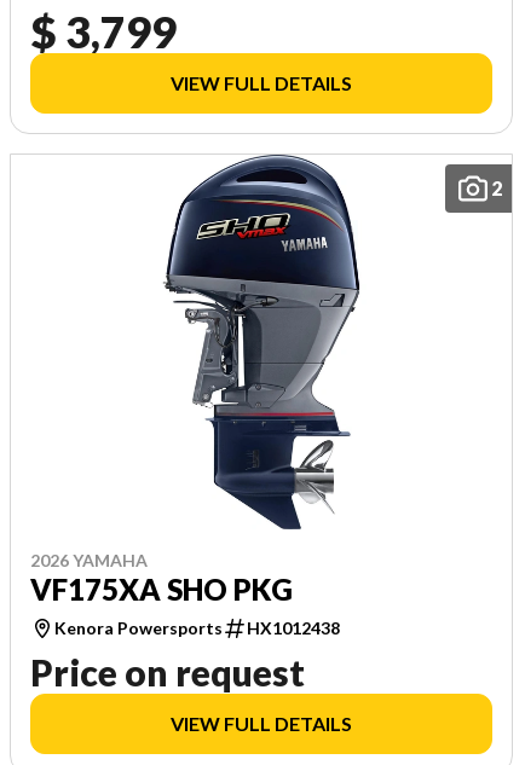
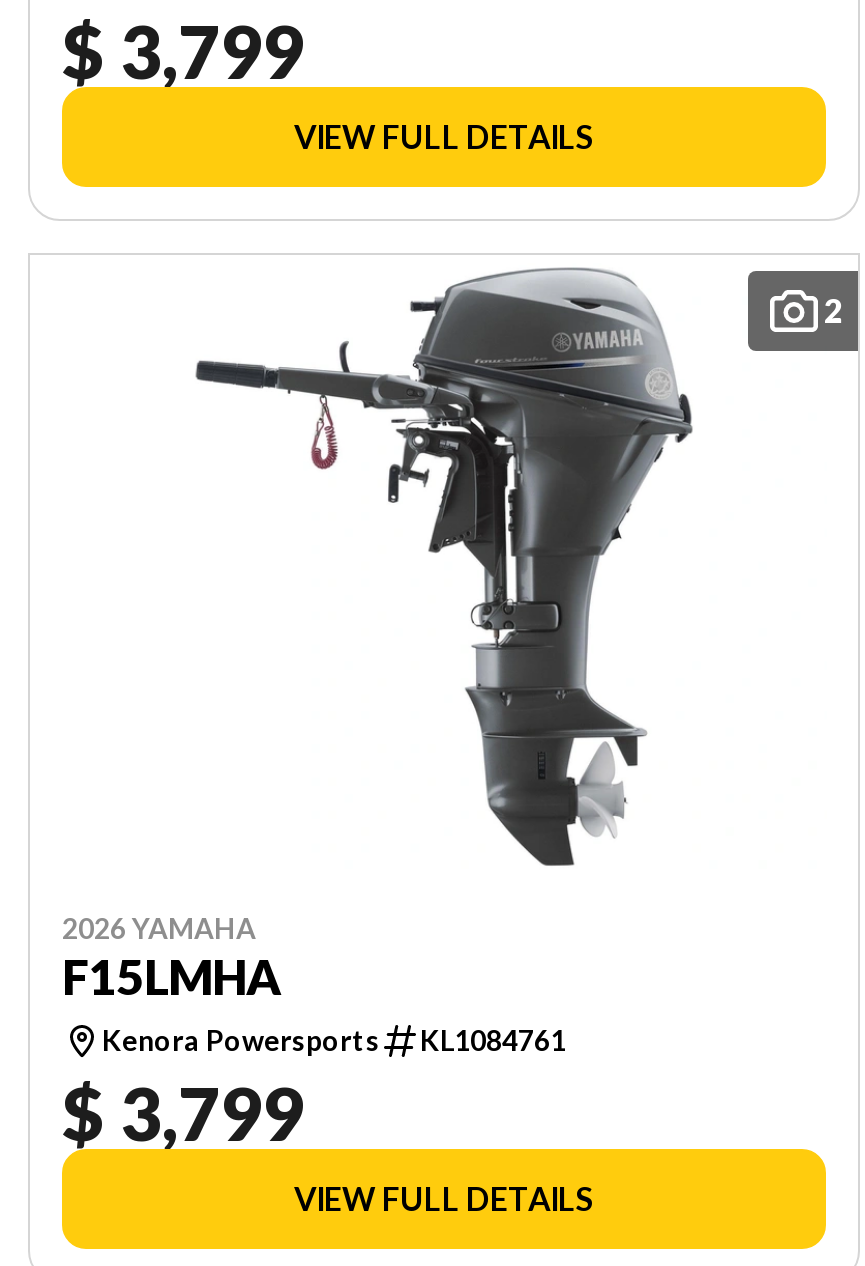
- [image]
- VF175XA SHO PKG
+ [image]
+ F15LMHA

- HX1012438
- Price on request
+ KL1084761
+ $ 3,799
